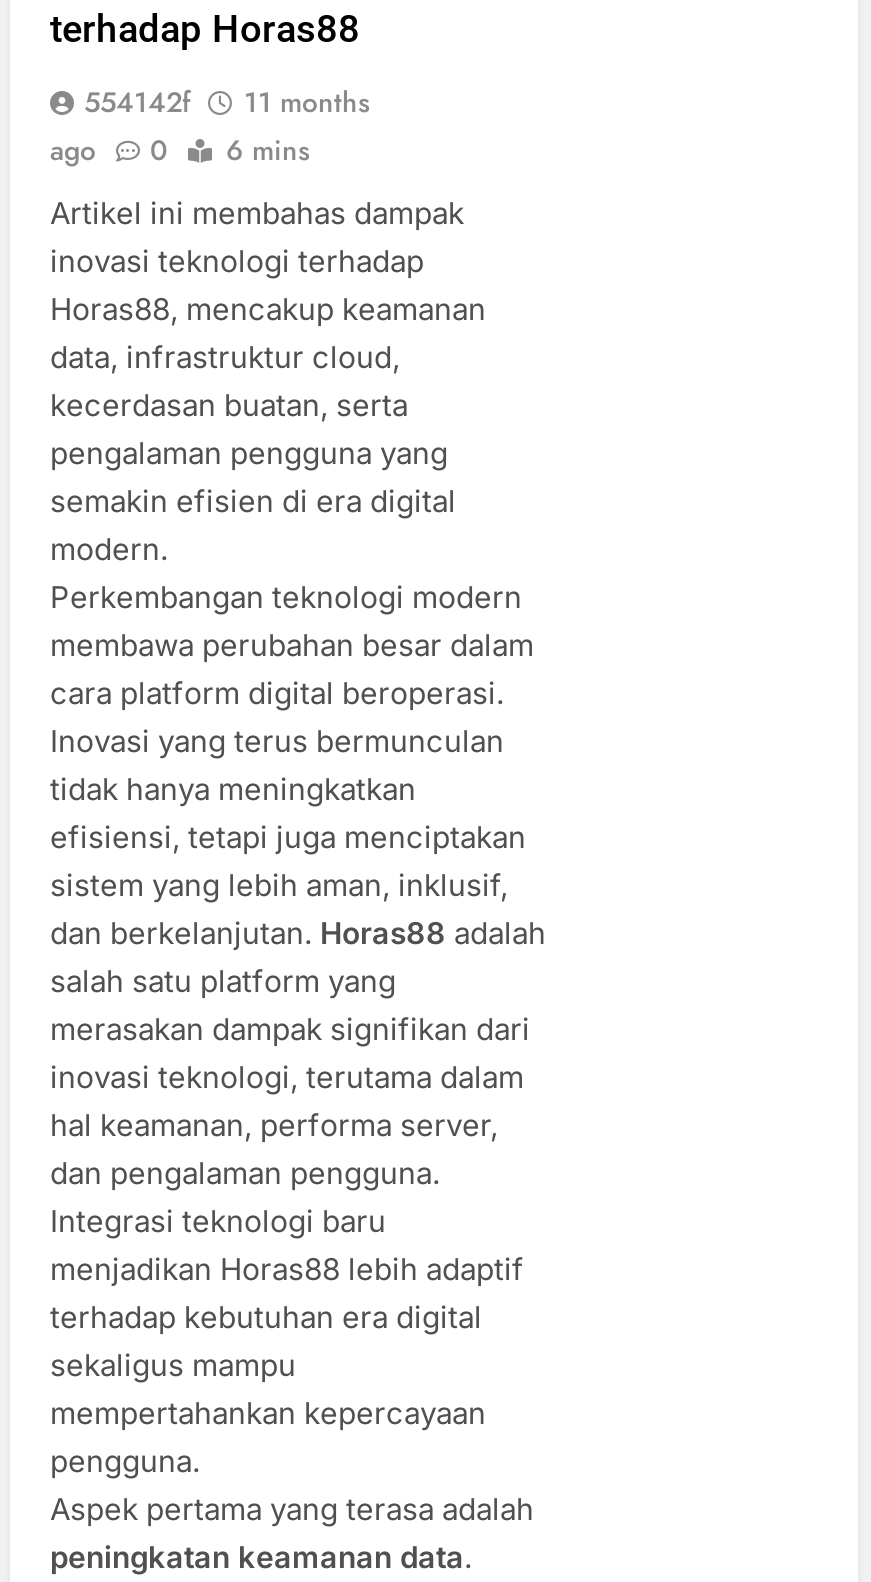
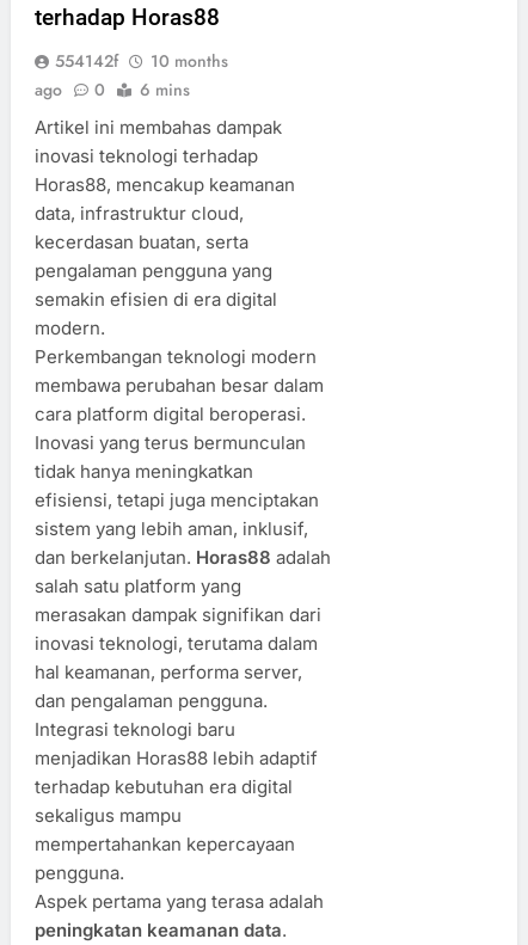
- 554142f 11 months
+ 554142f 10 months
